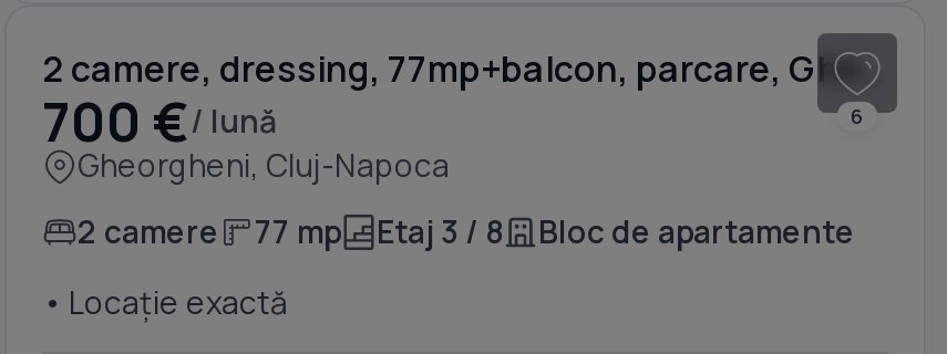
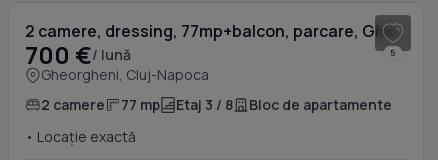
- 6
+ 5
